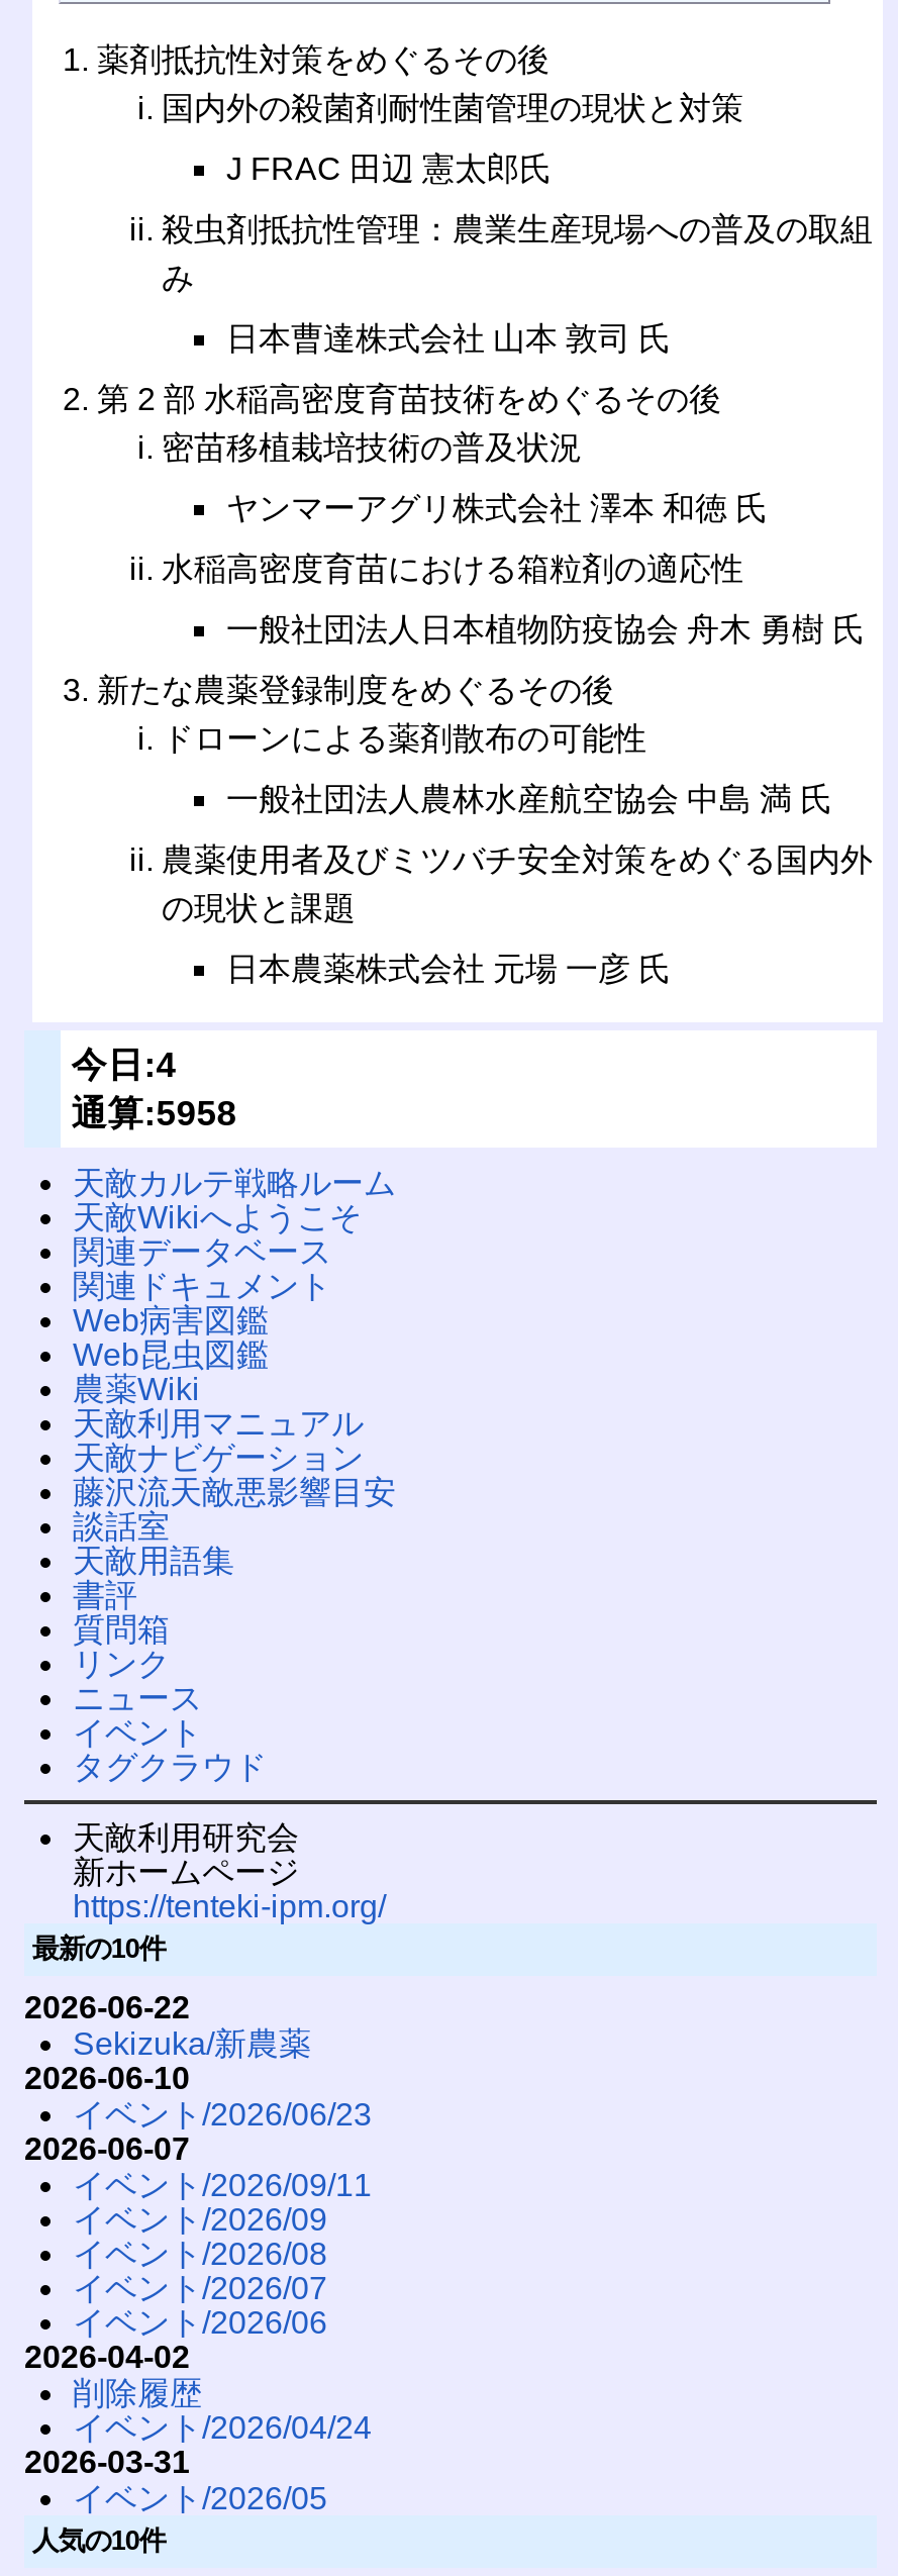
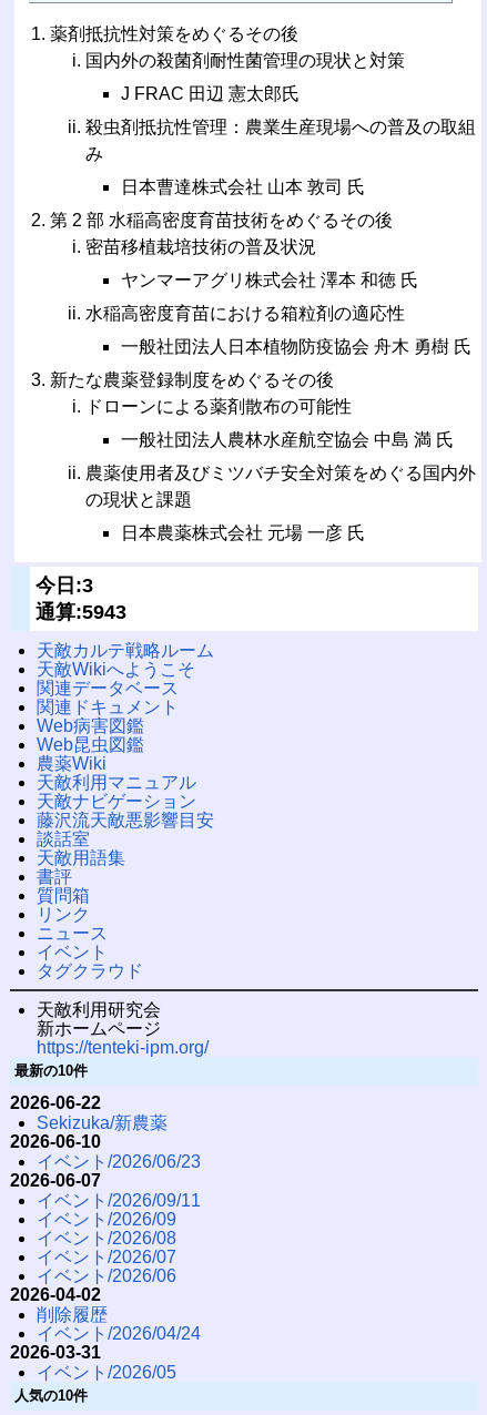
- 今日:4
+ 今日:3

- 通算:5958
+ 通算:5943
